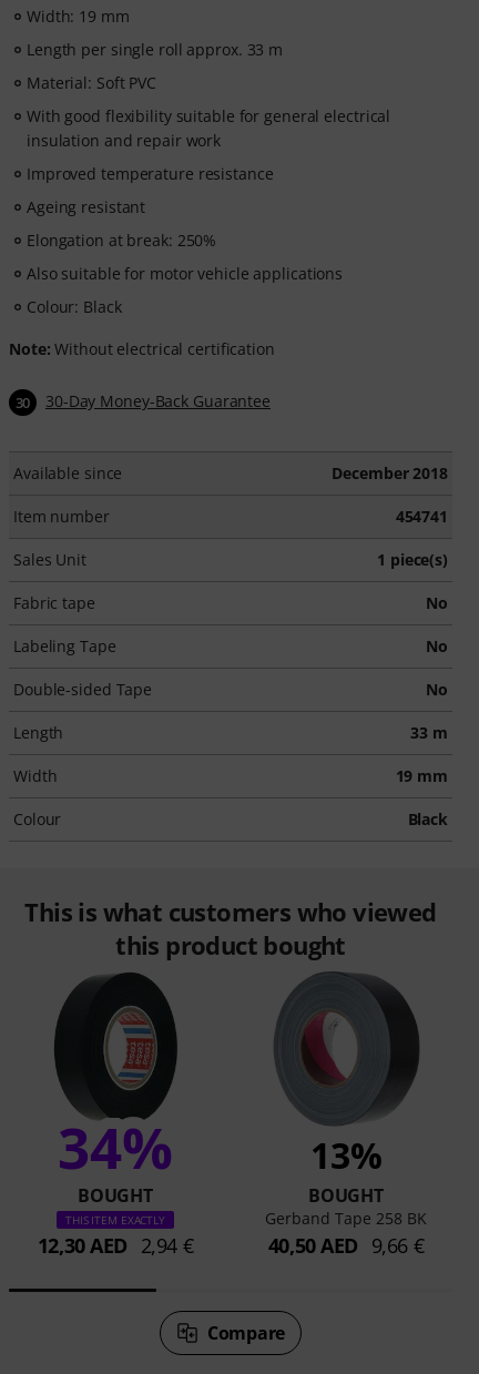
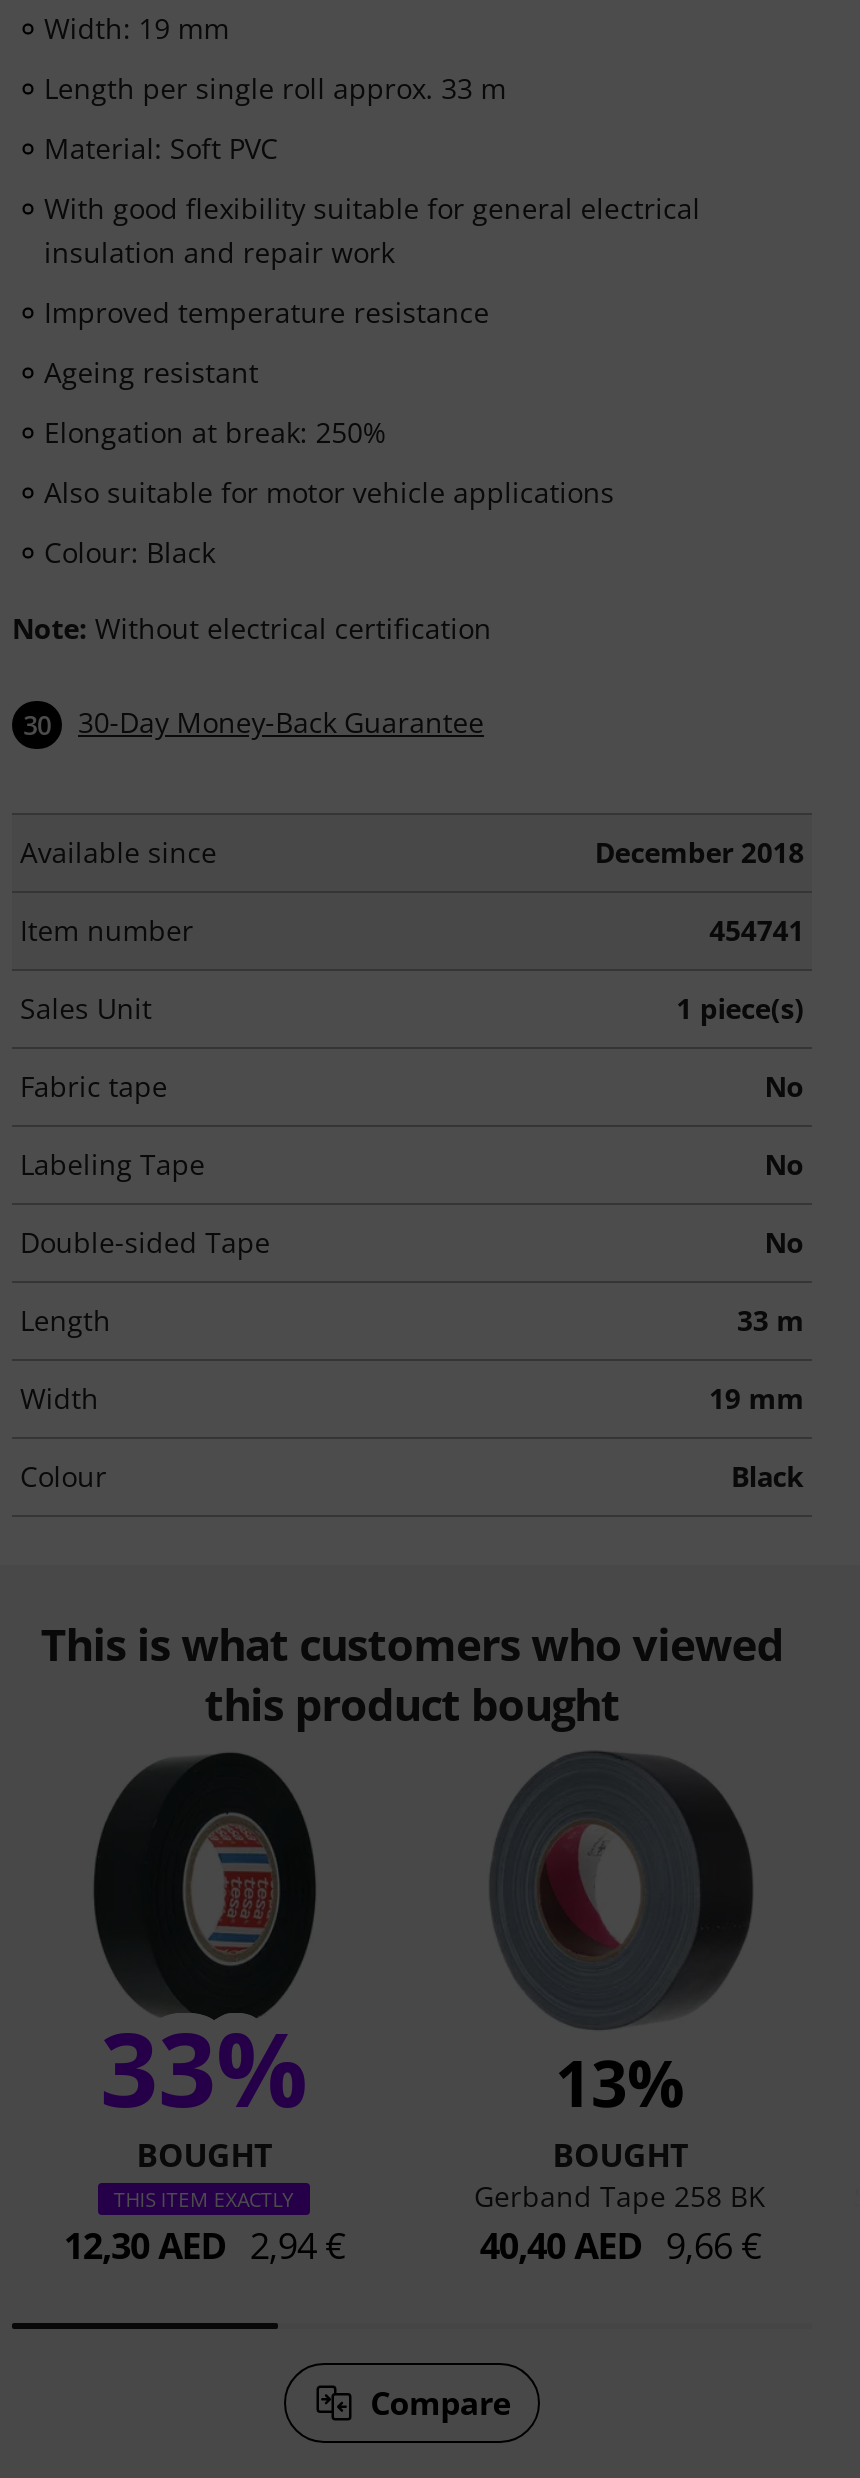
- 34%
+ 33%

- 40,50 AED 9,66 €
+ 40,40 AED 9,66 €
